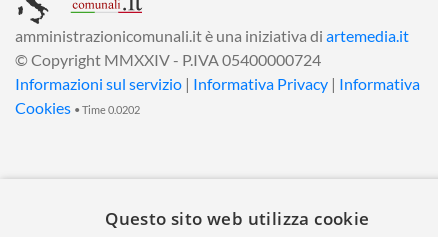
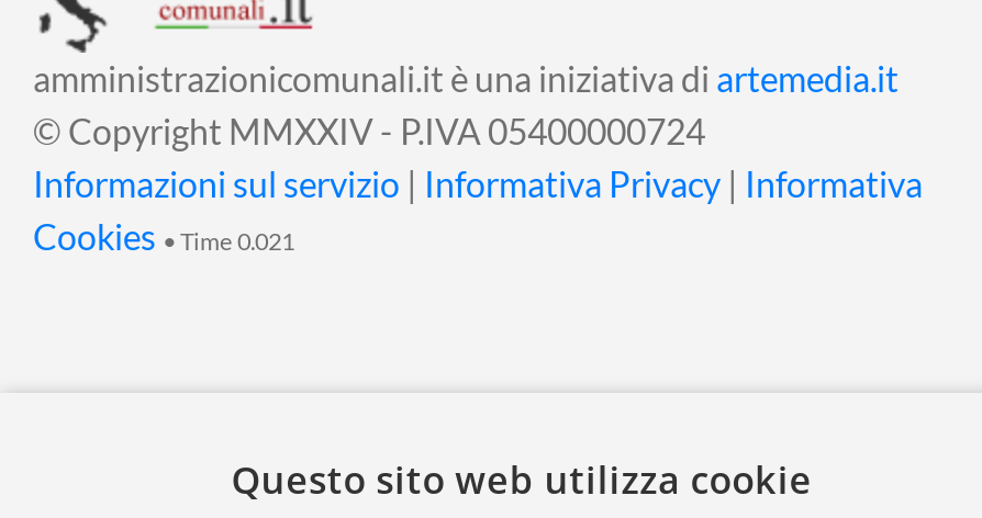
- Cookies • Time 0.0202
+ Cookies • Time 0.021
